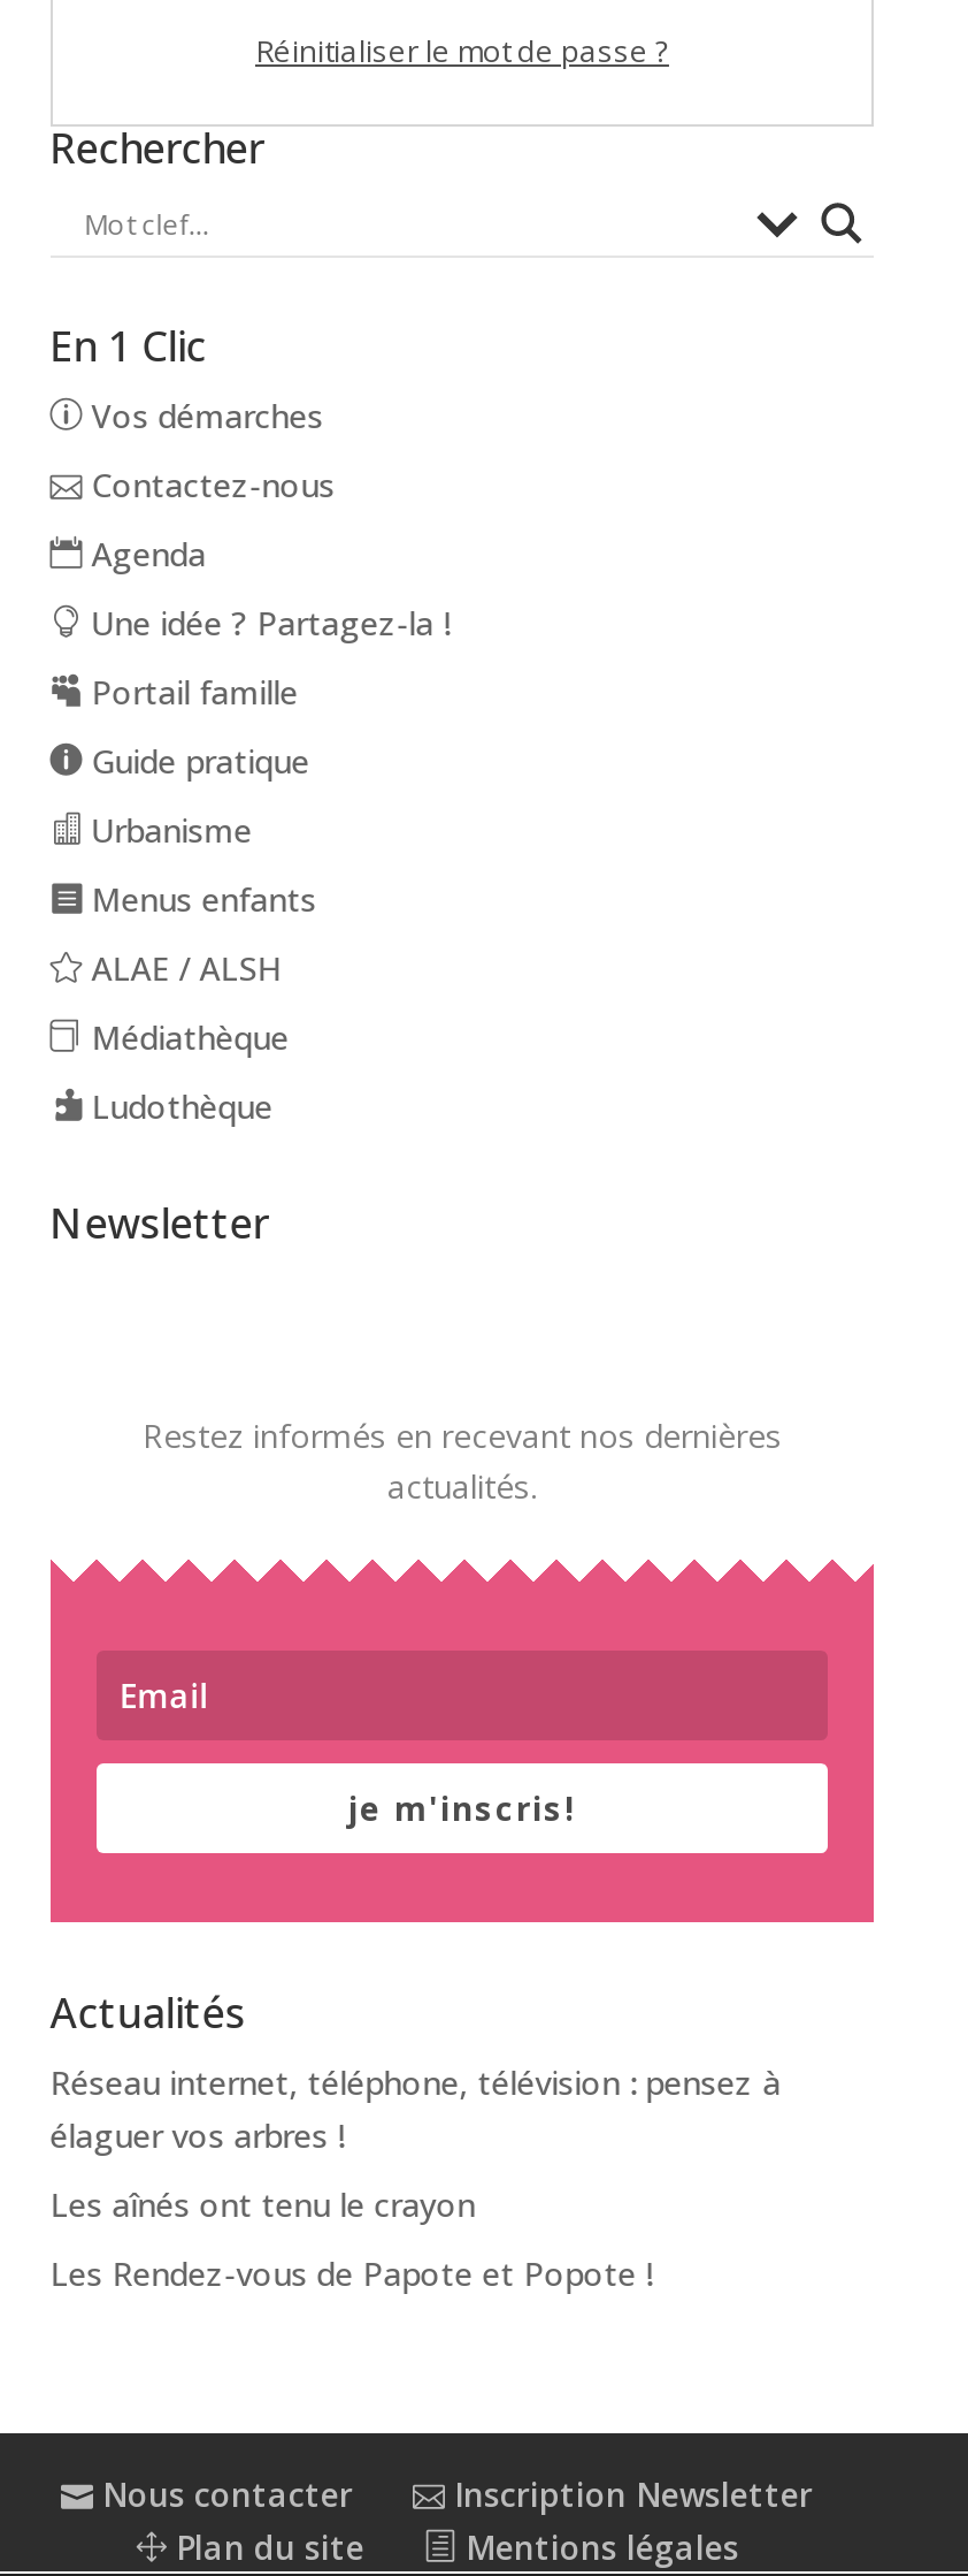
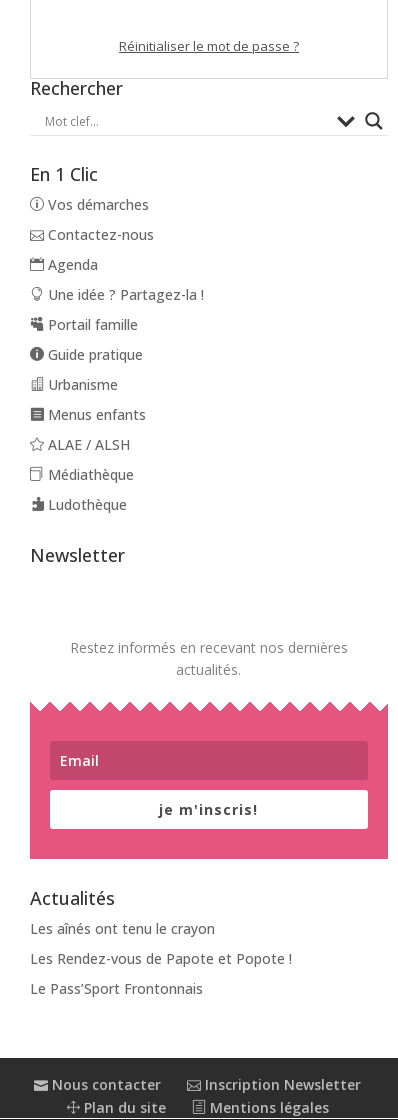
- Réseau internet, téléphone, télévision : pensez à
- élaguer vos arbres !

moved up: Les aînés ont tenu le crayon | Les Rendez-vous de Papote et Popote !

+ Le Pass’Sport Frontonnais
